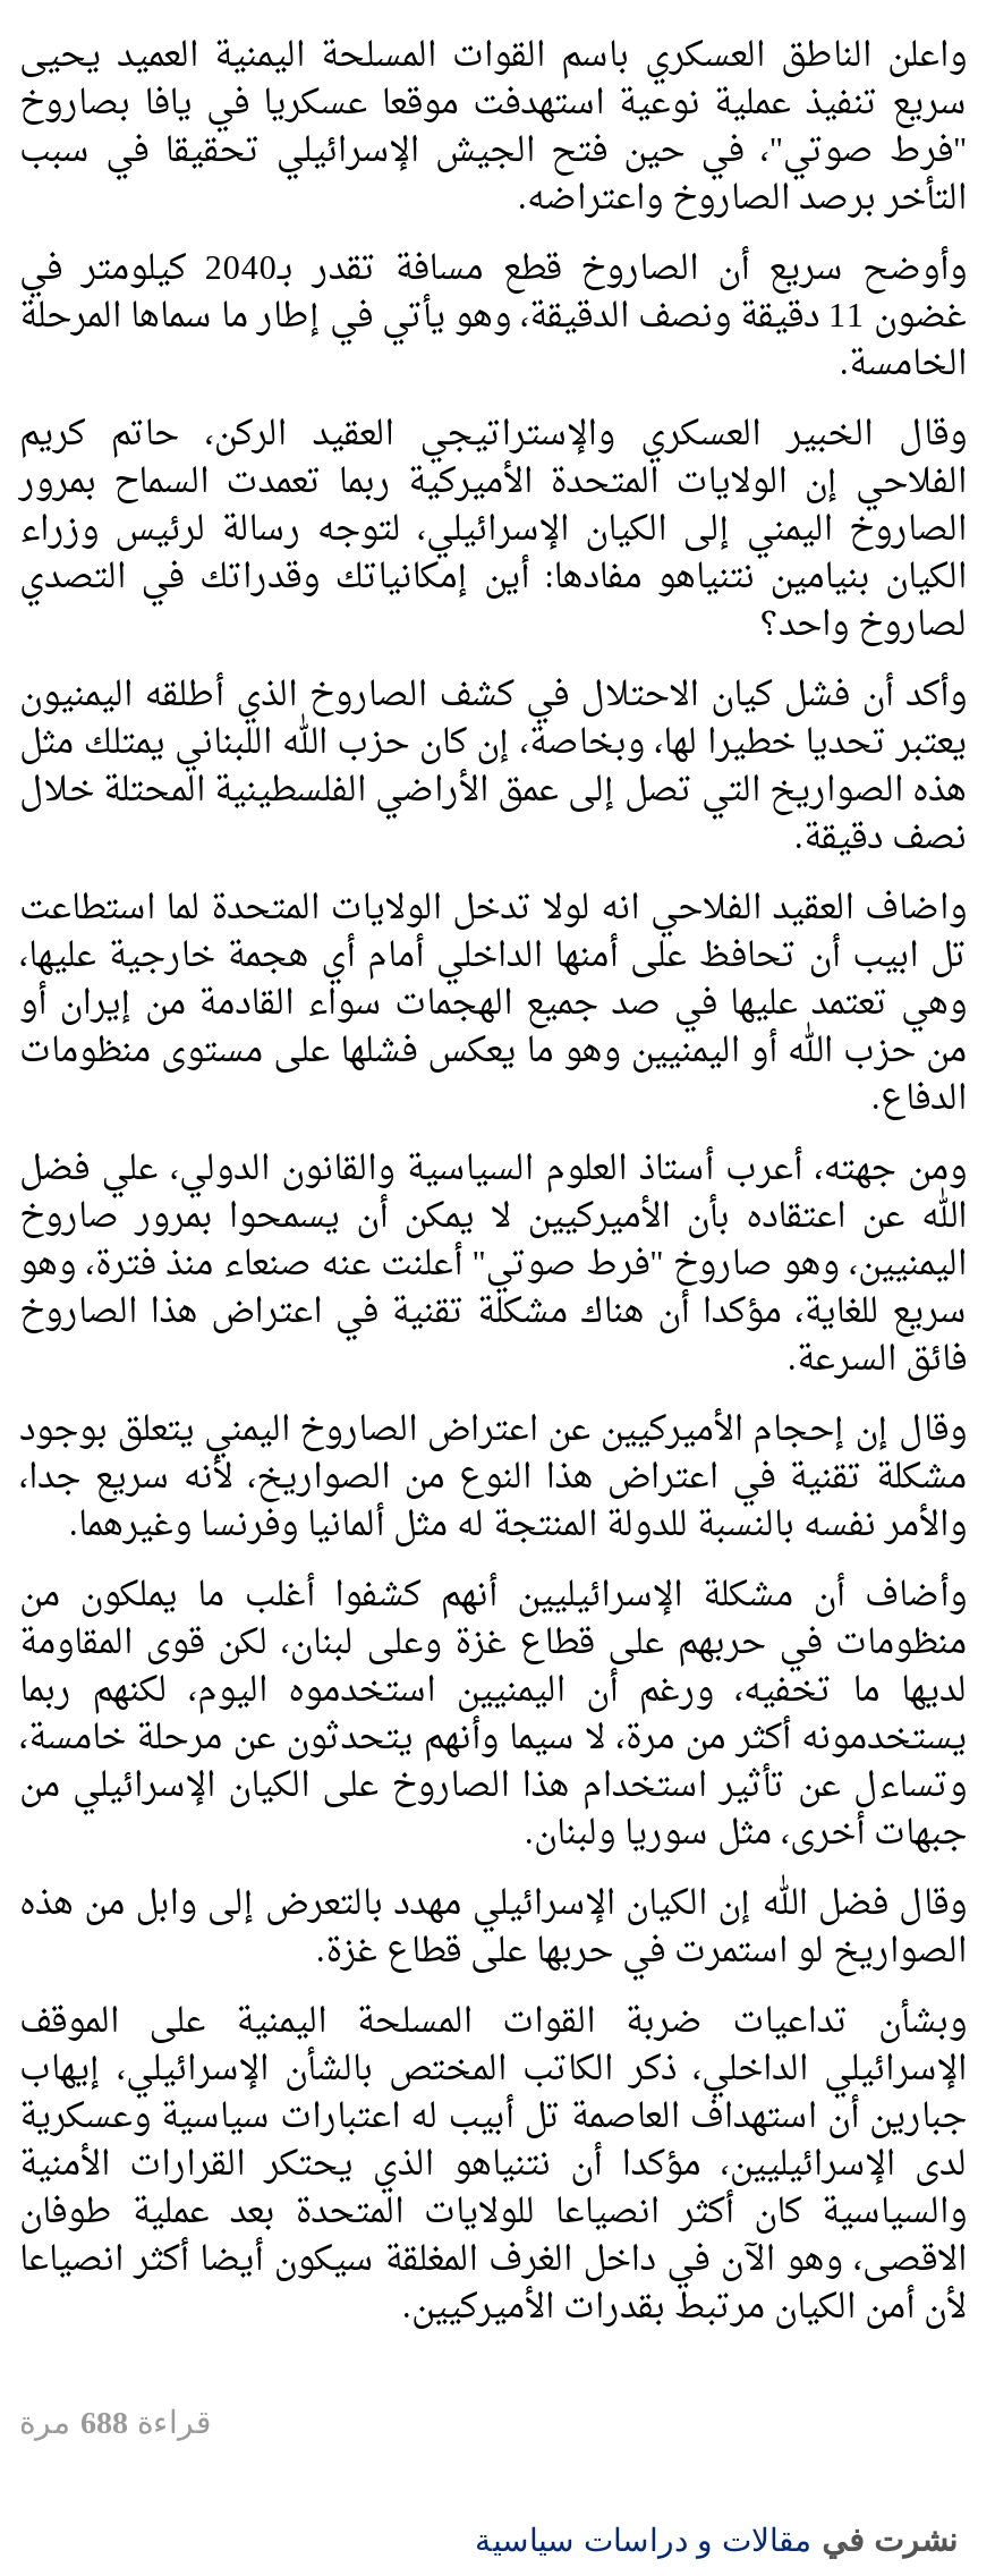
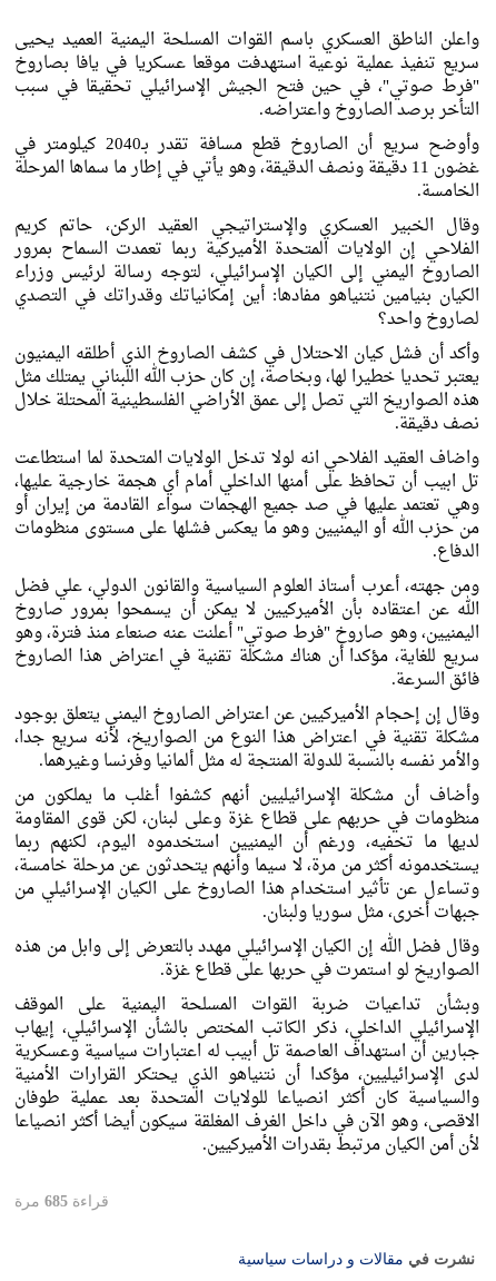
- قراءة 688 مرة
+ قراءة 685 مرة
